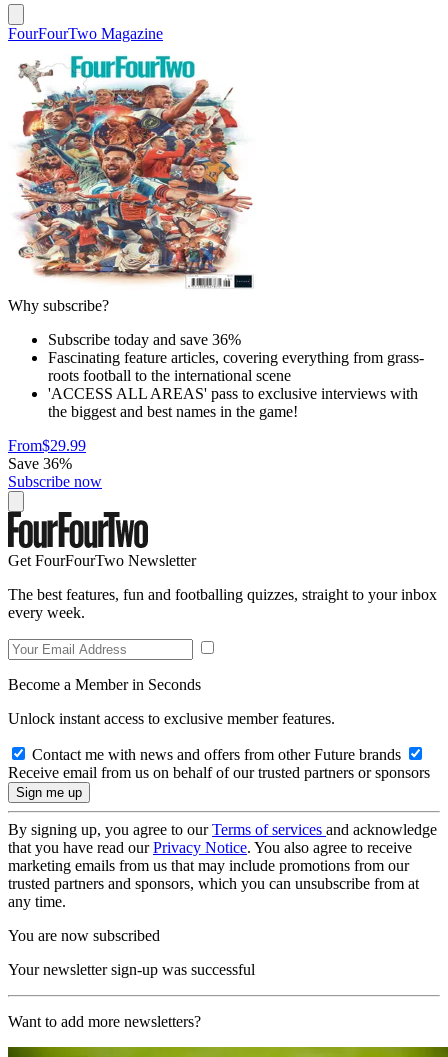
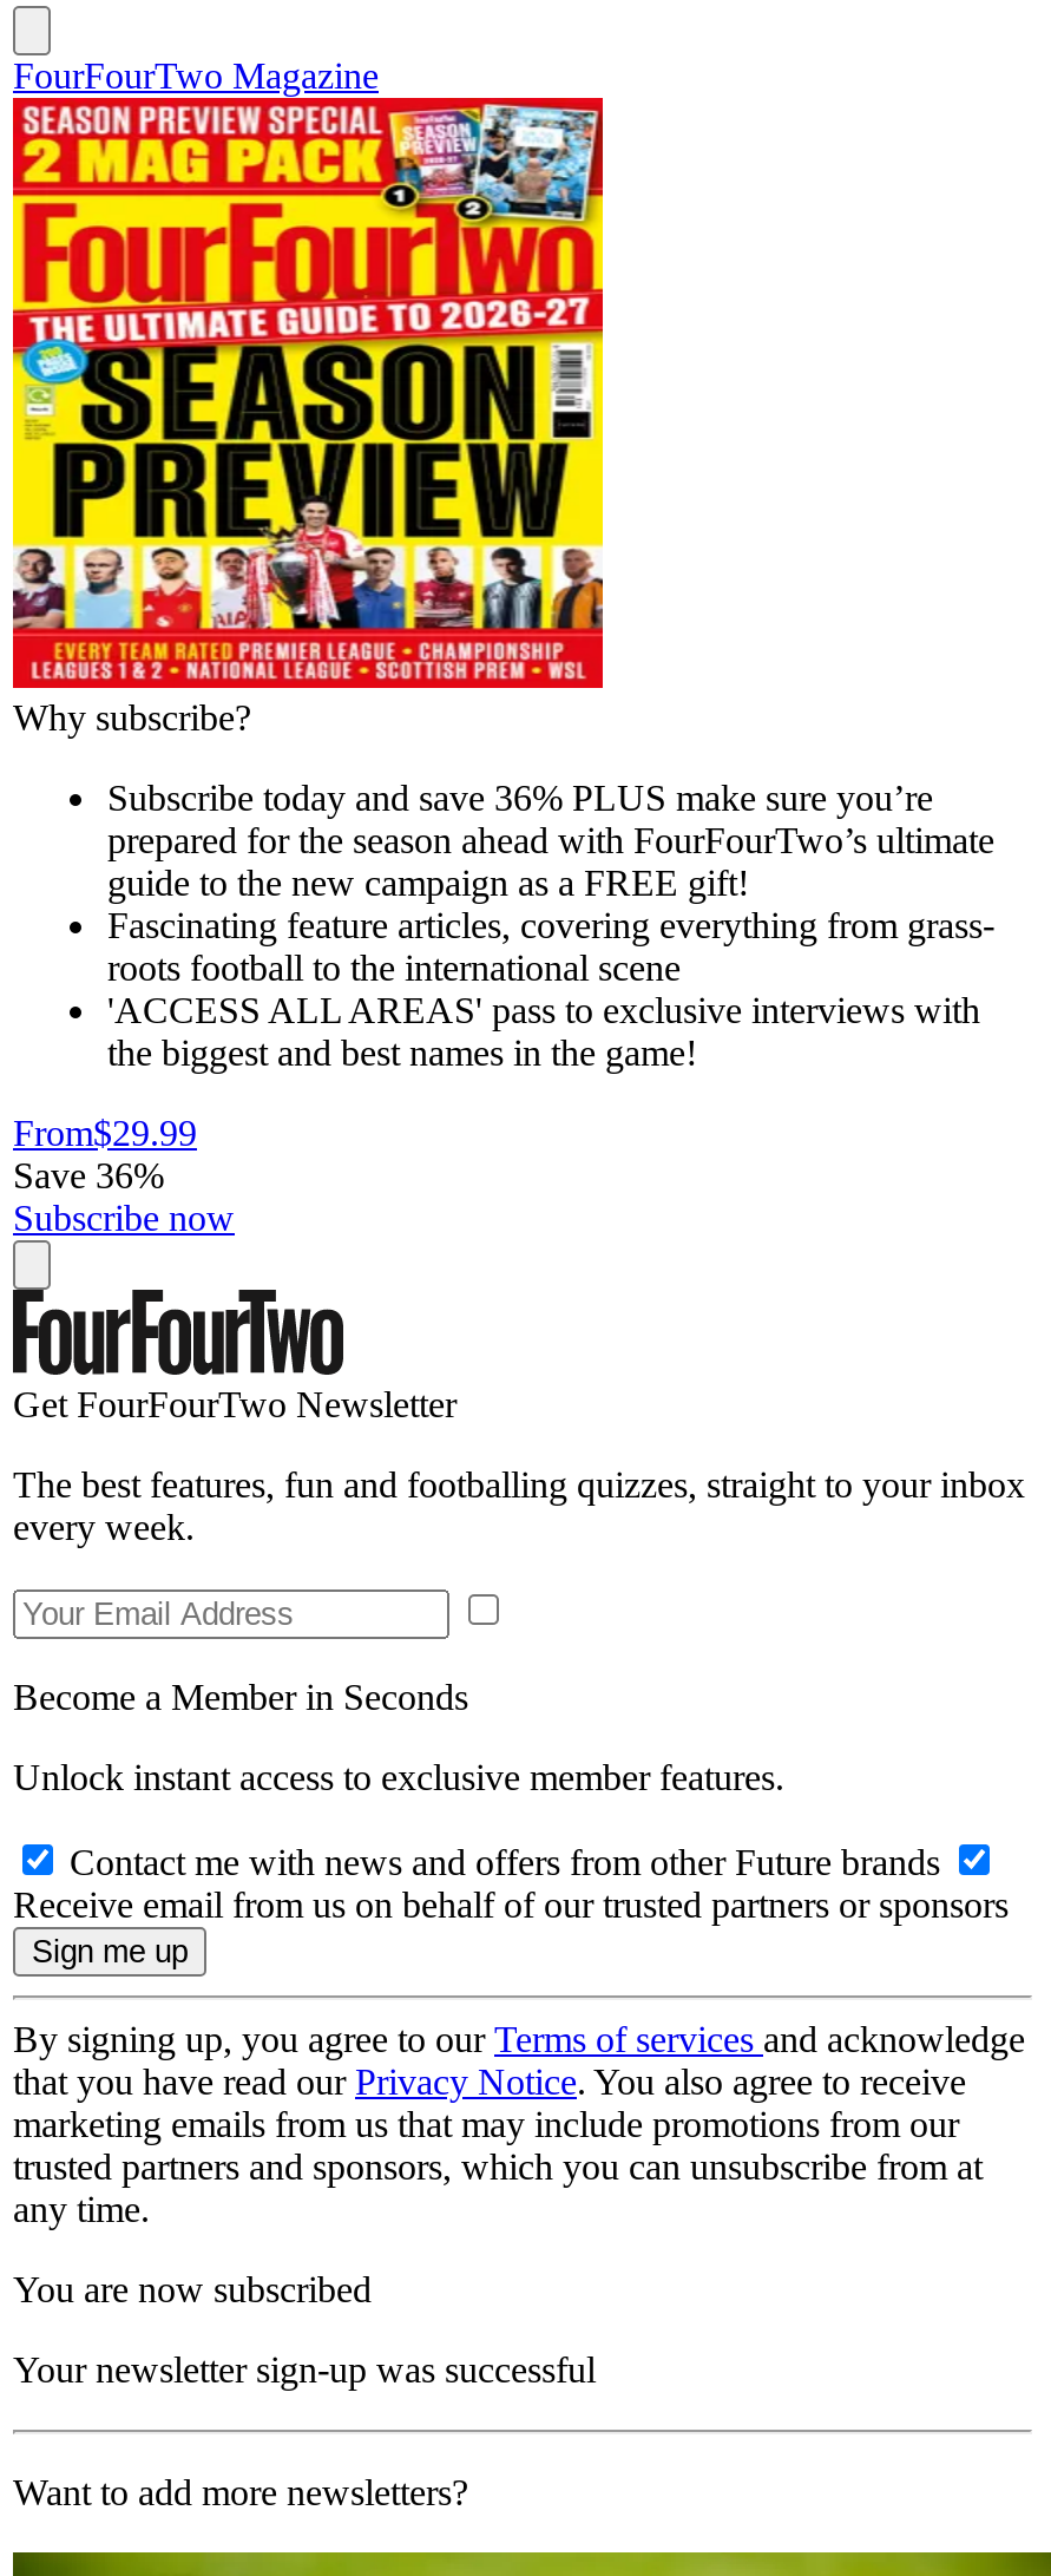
- [image]
- Subscribe today and save 36%
+ [image]
+ Subscribe today and save 36% PLUS make sure you’re
+ prepared for the season ahead with FourFourTwo’s ultimate
+ guide to the new campaign as a FREE gift!
